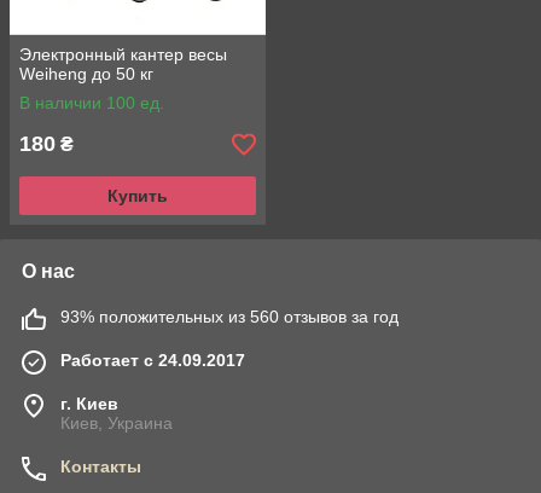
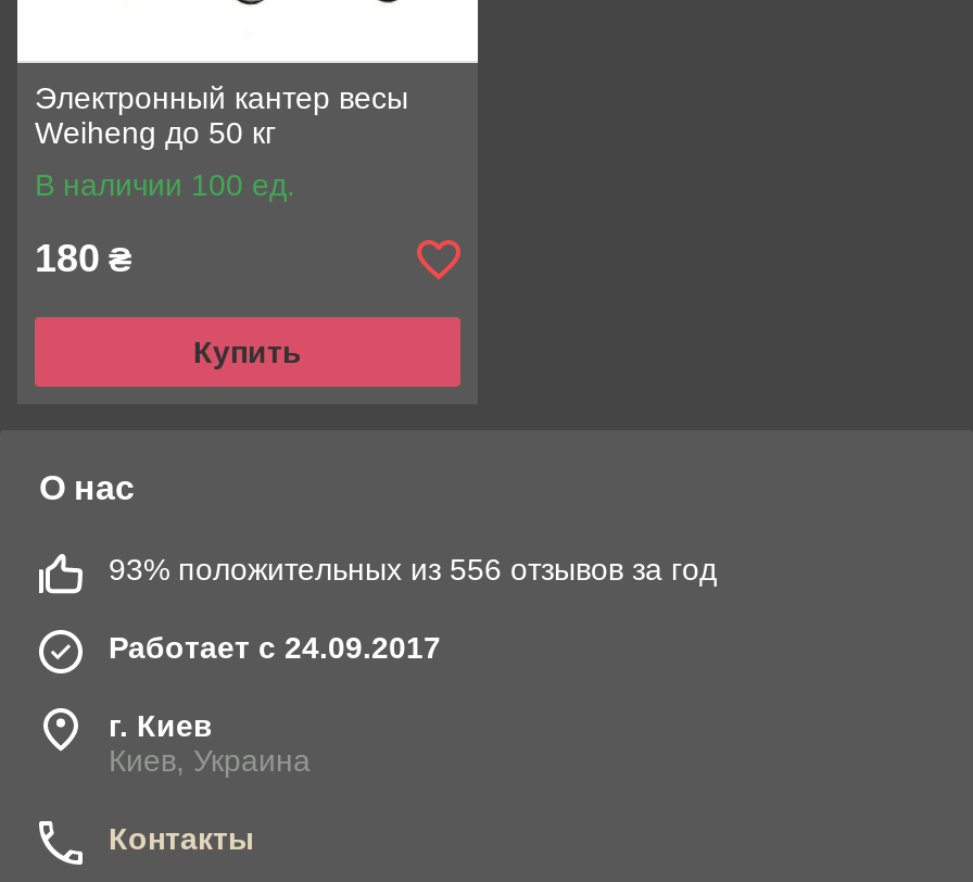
- 93% положительных из 560 отзывов за год
+ 93% положительных из 556 отзывов за год
